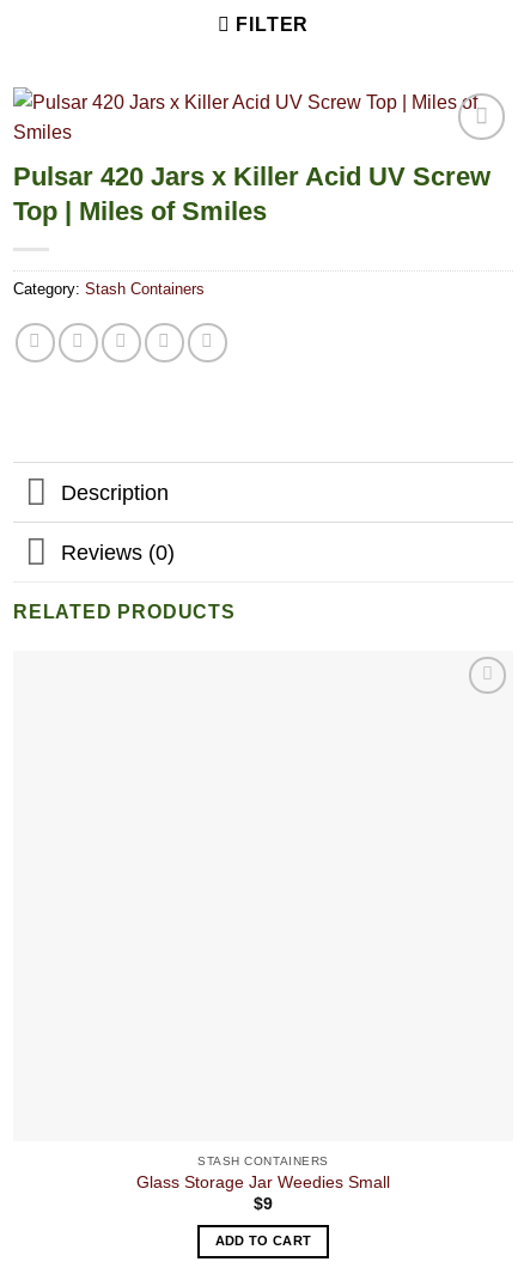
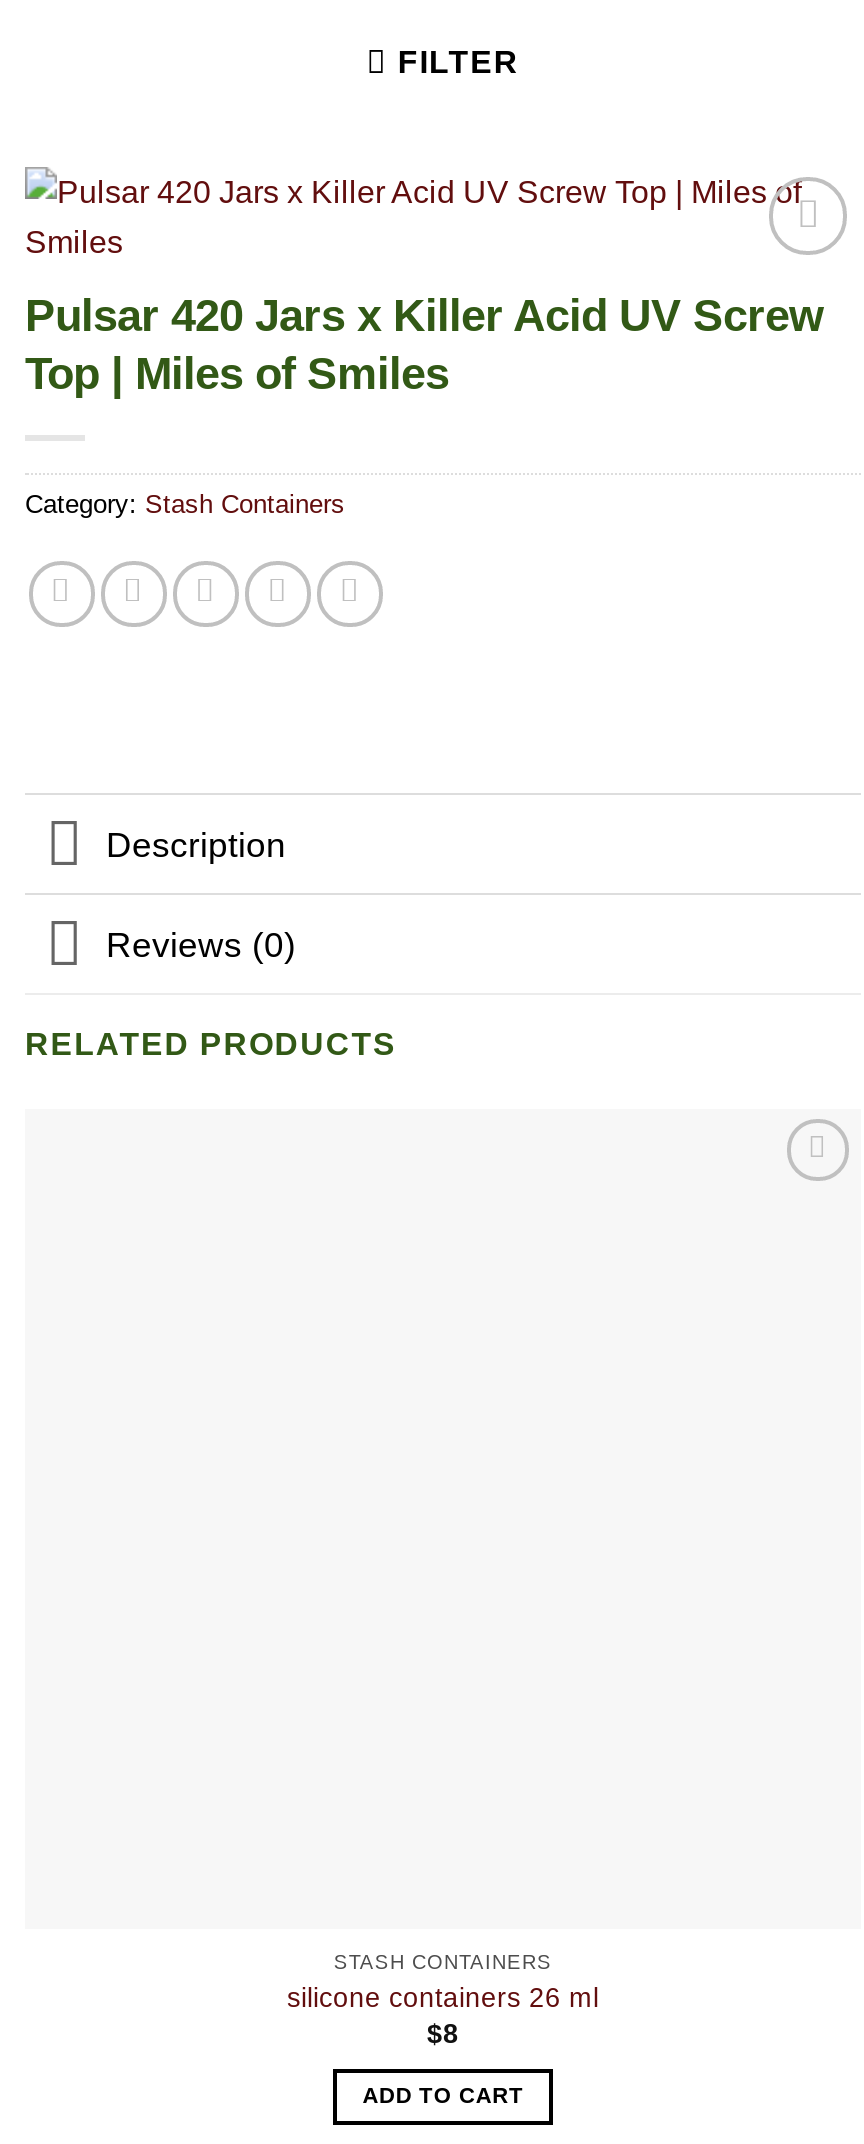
- Glass Storage Jar Weedies Small
- $9
+ silicone containers 26 ml
+ $8
